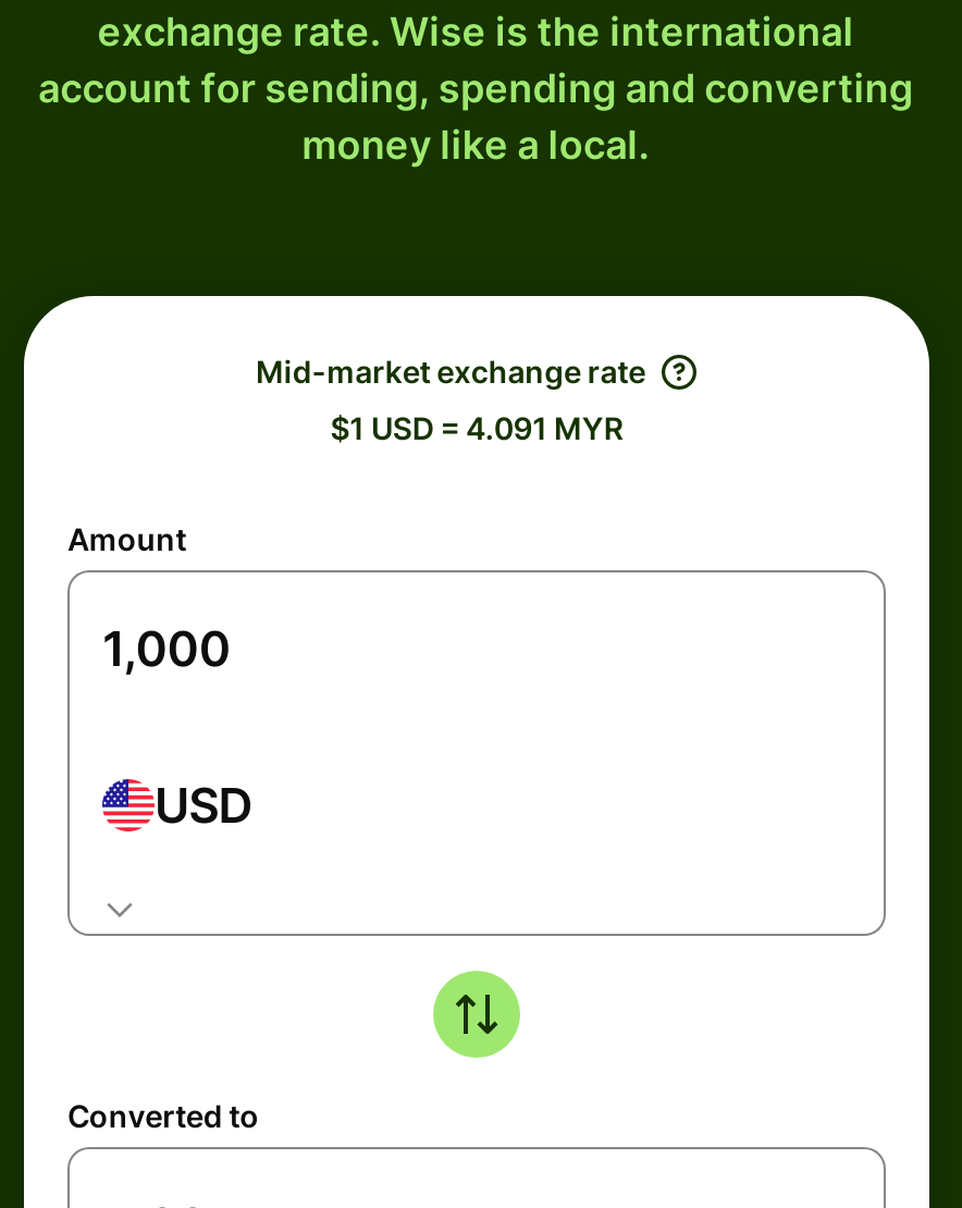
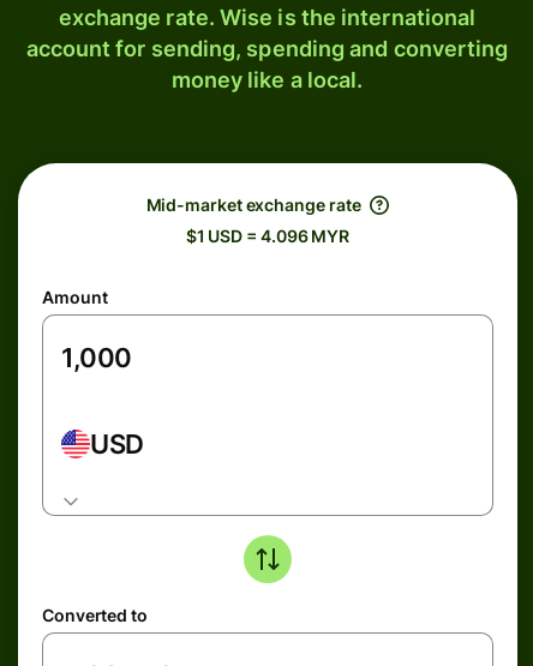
- $1 USD = 4.091 MYR
+ $1 USD = 4.096 MYR
